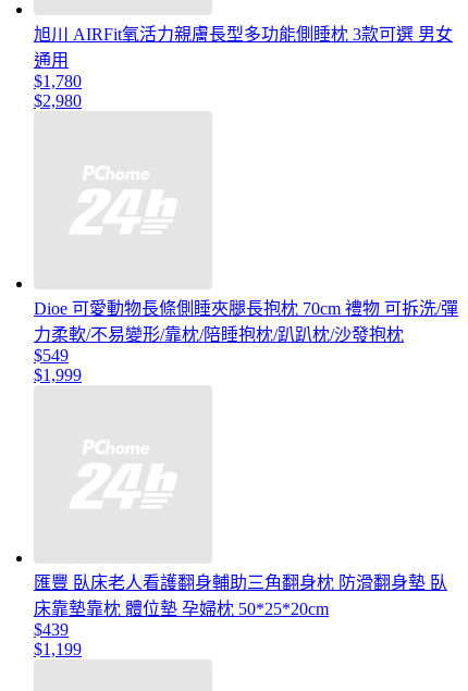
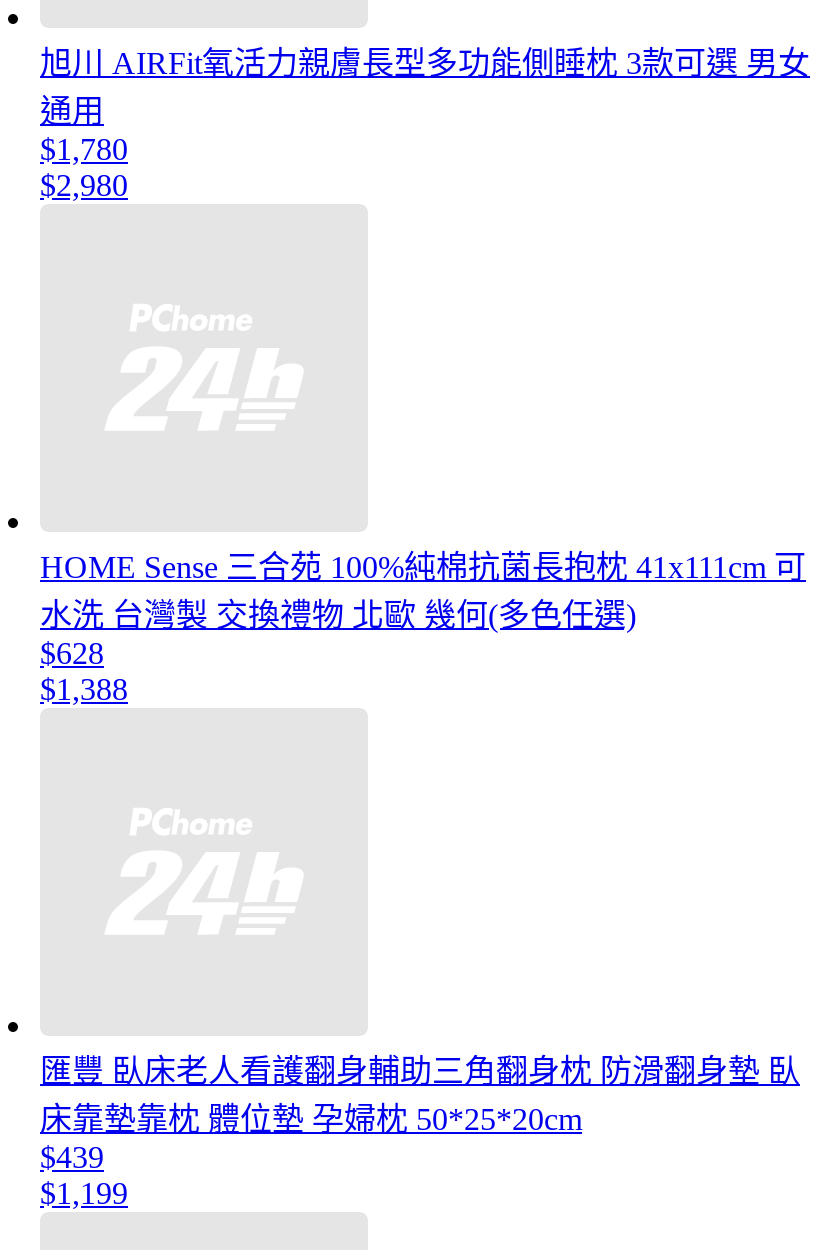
- Dioe 可愛動物長條側睡夾腿長抱枕 70cm 禮物 可拆洗/彈
- 力柔軟/不易變形/靠枕/陪睡抱枕/趴趴枕/沙發抱枕
- $549
- $1,999
+ HOME Sense 三合苑 100%純棉抗菌長抱枕 41x111cm 可
+ 水洗 台灣製 交換禮物 北歐 幾何(多色任選)
+ $628
+ $1,388
